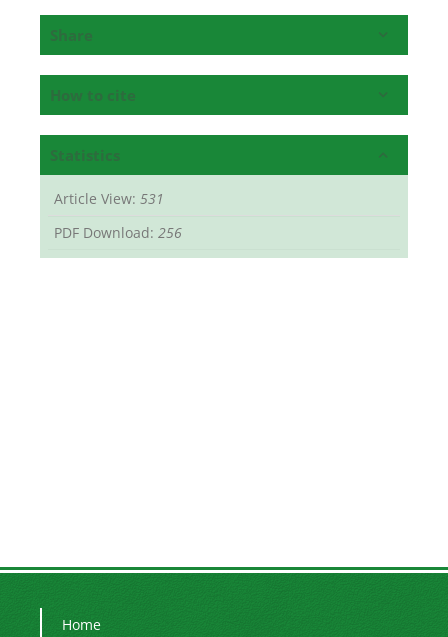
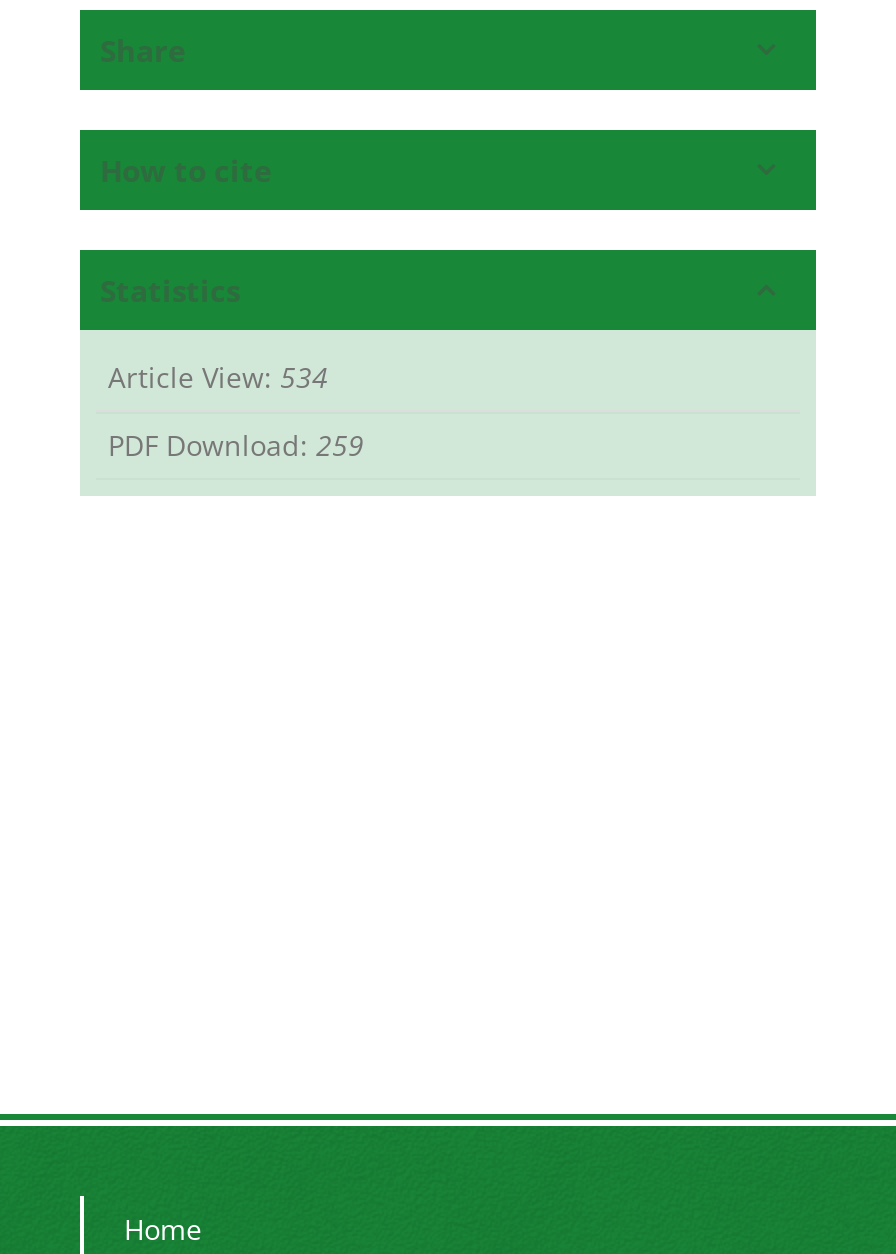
- Article View: 531
+ Article View: 534

- PDF Download: 256
+ PDF Download: 259
